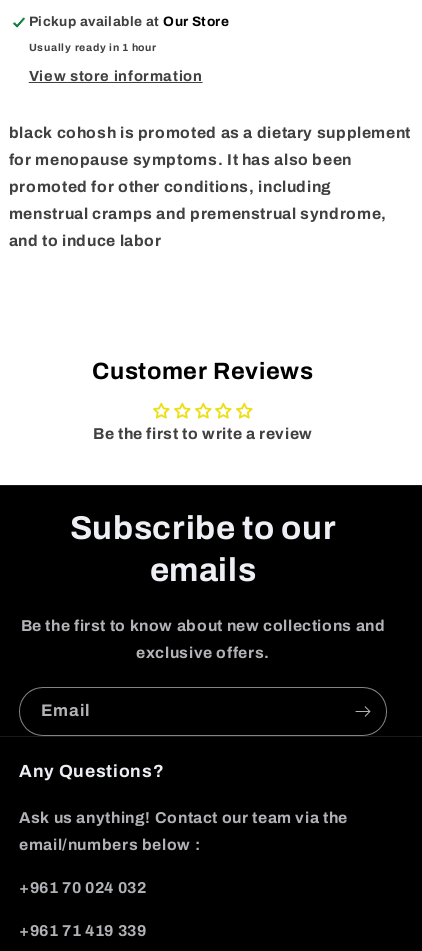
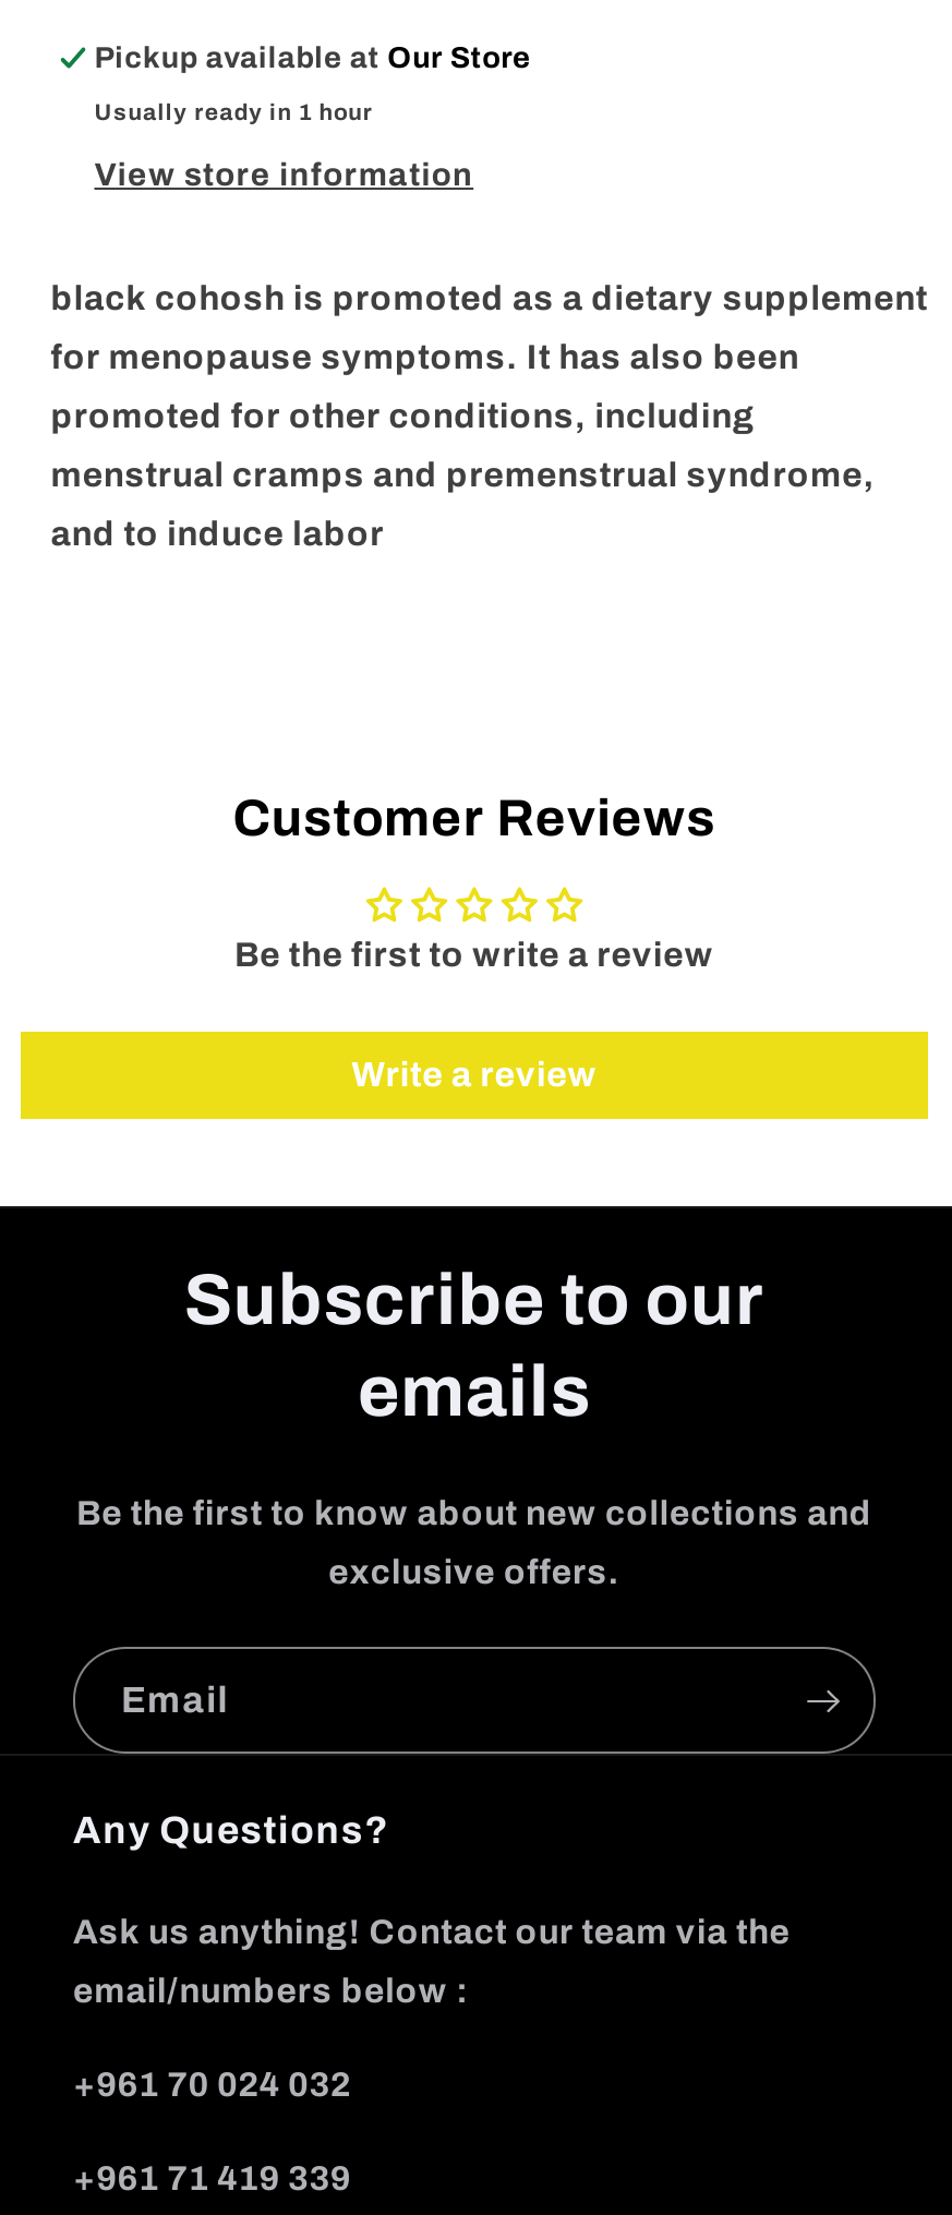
+ Write a review
